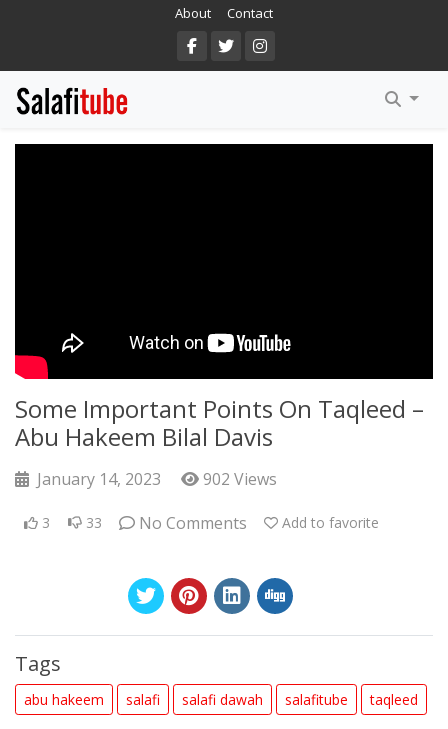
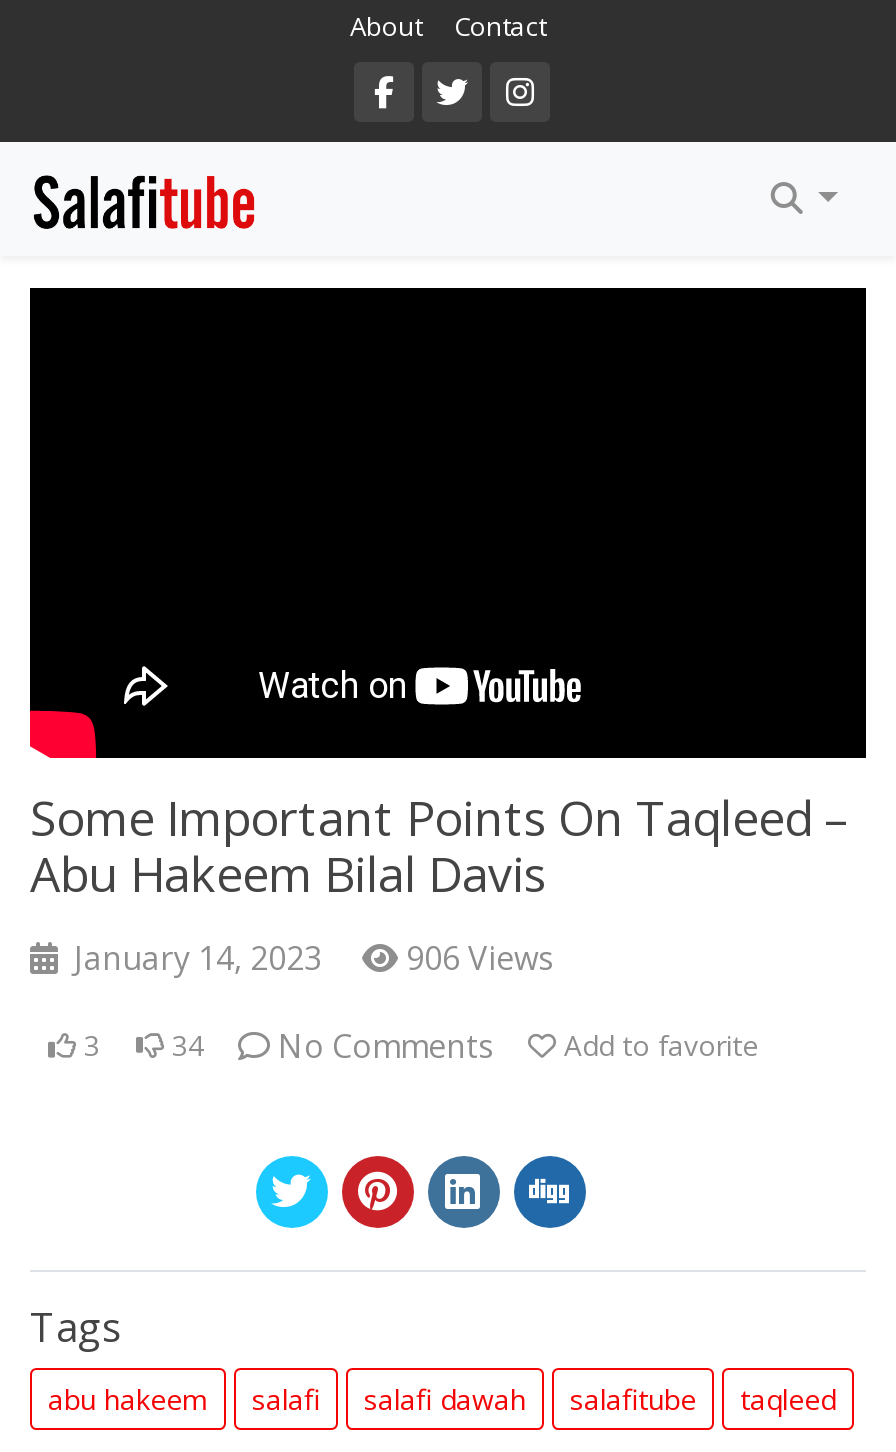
- January 14, 2023 902 Views
+ January 14, 2023 906 Views

- 3 33 No Comments Add to favorite
+ 3 34 No Comments Add to favorite
